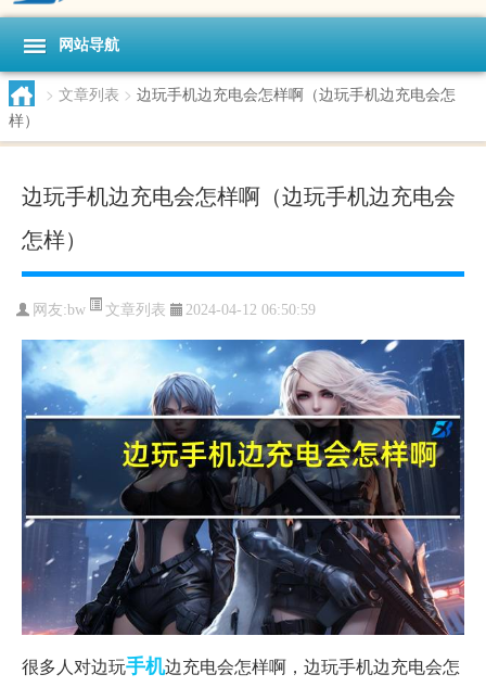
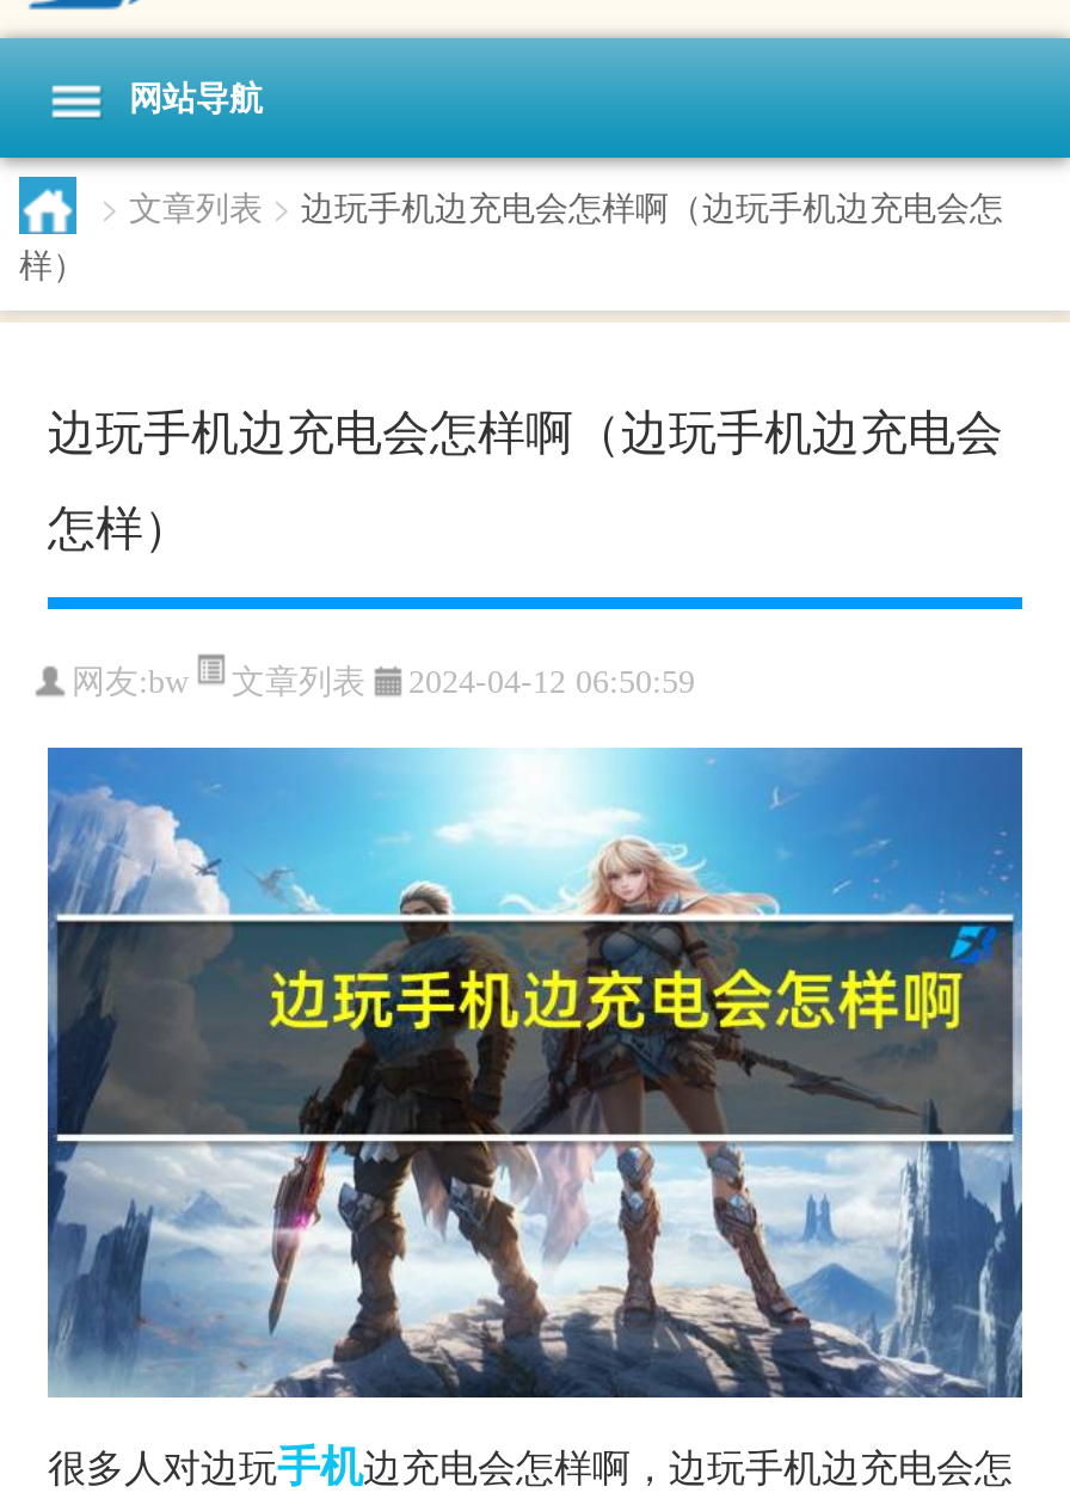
- [image]
+ [image]
